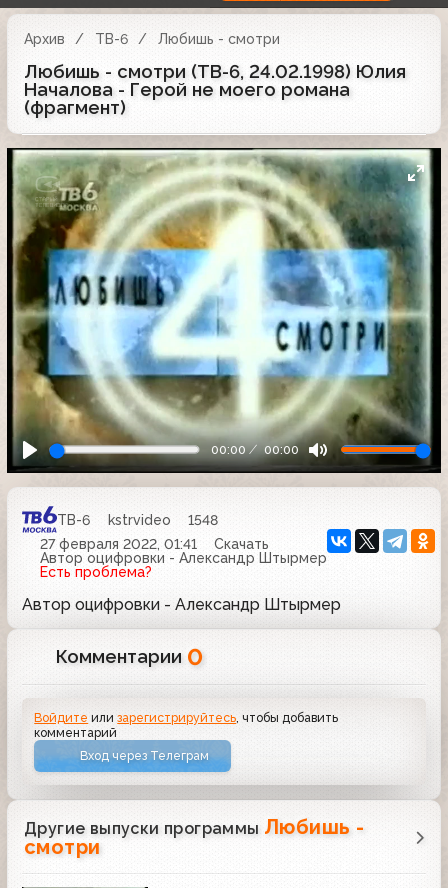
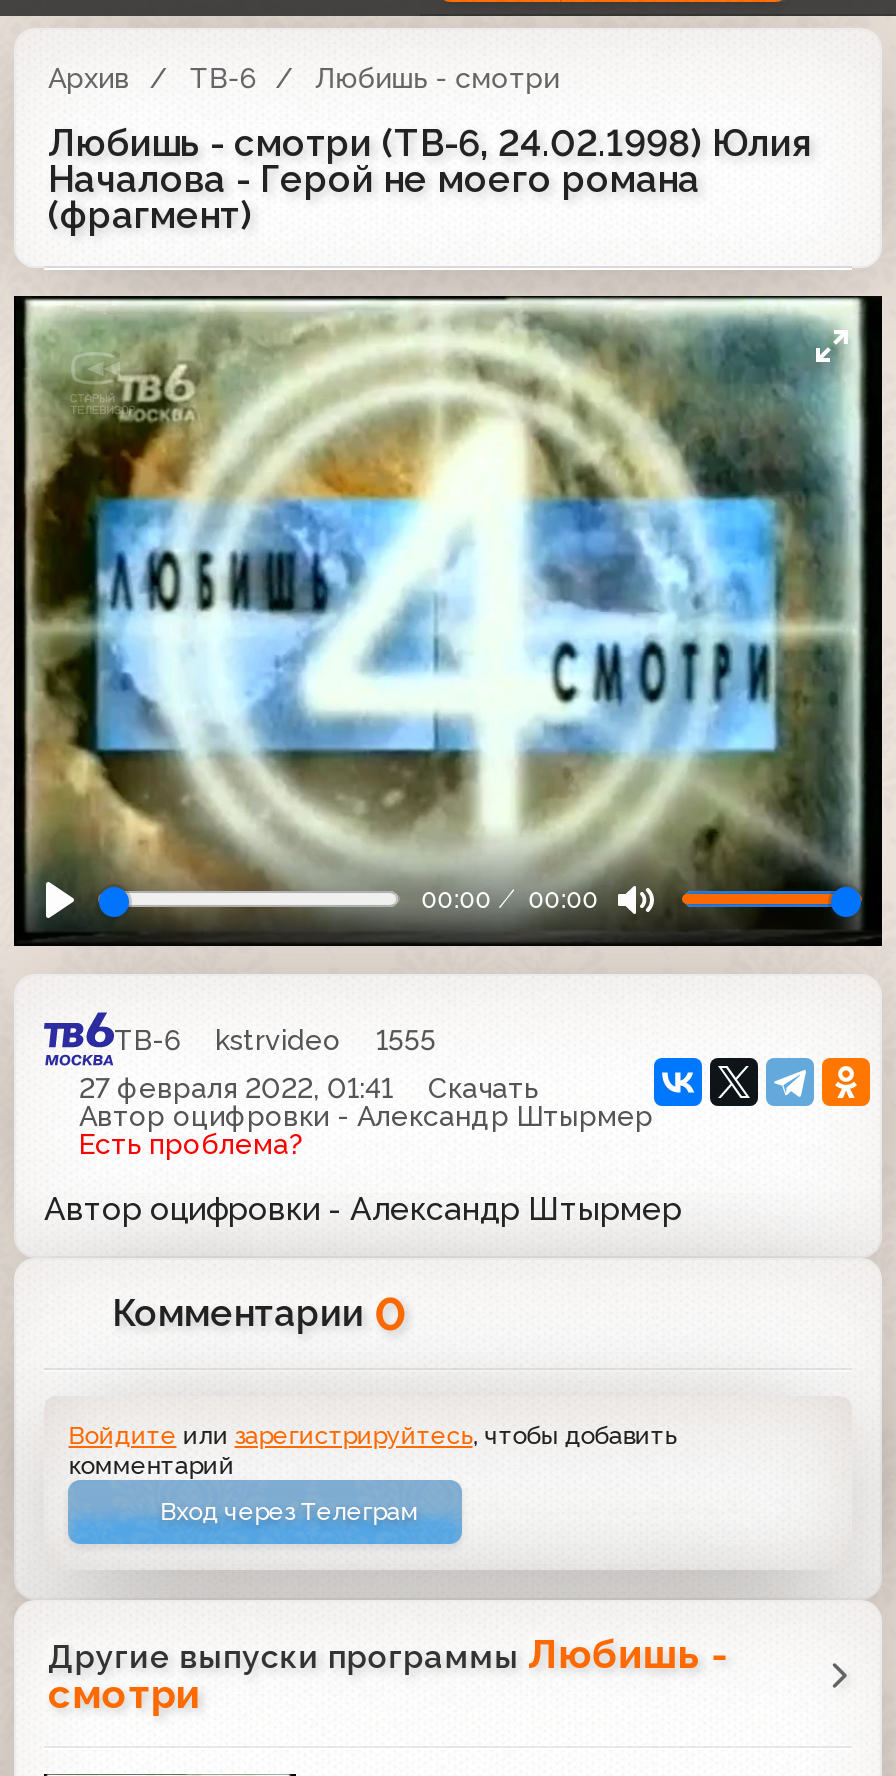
- ТВ-6 kstrvideo 1548
+ ТВ-6 kstrvideo 1555
